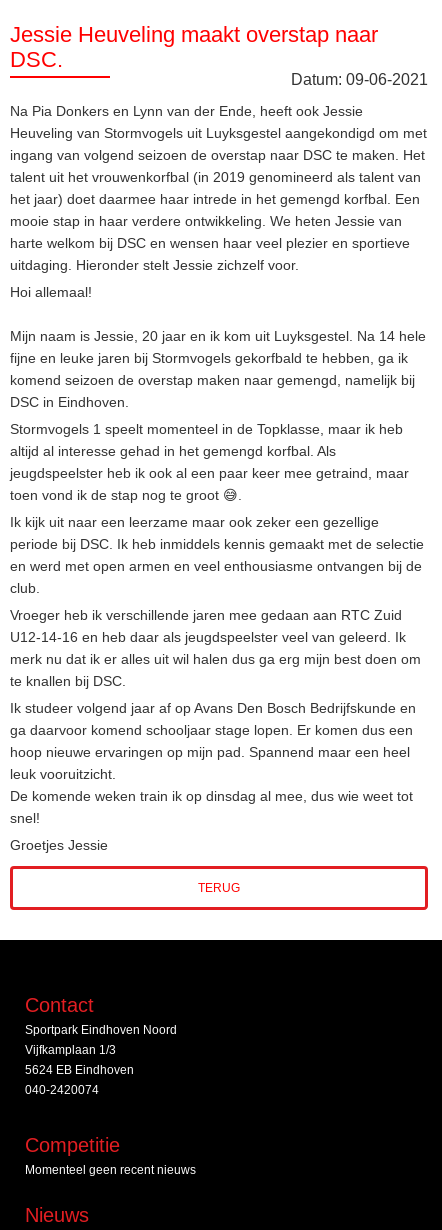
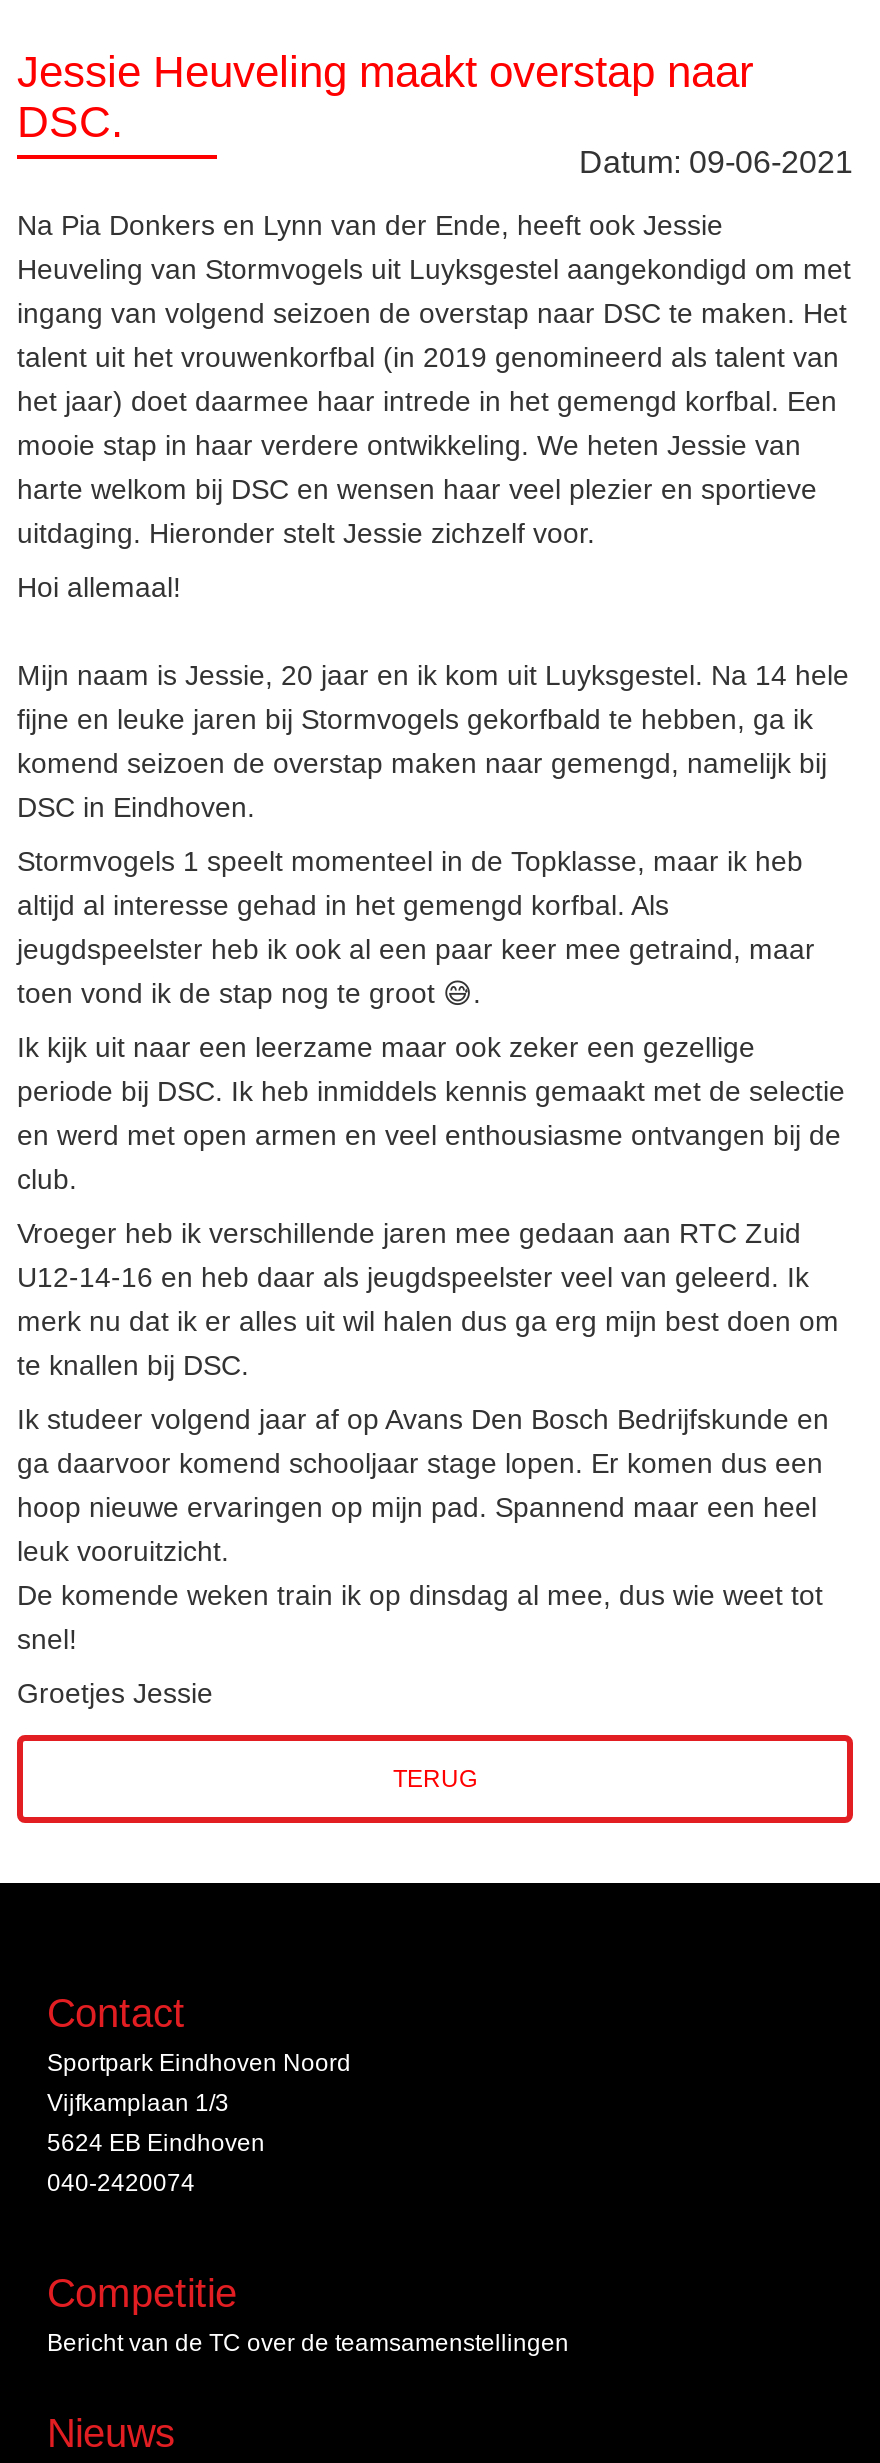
- Momenteel geen recent nieuws
+ Bericht van de TC over de teamsamenstellingen
